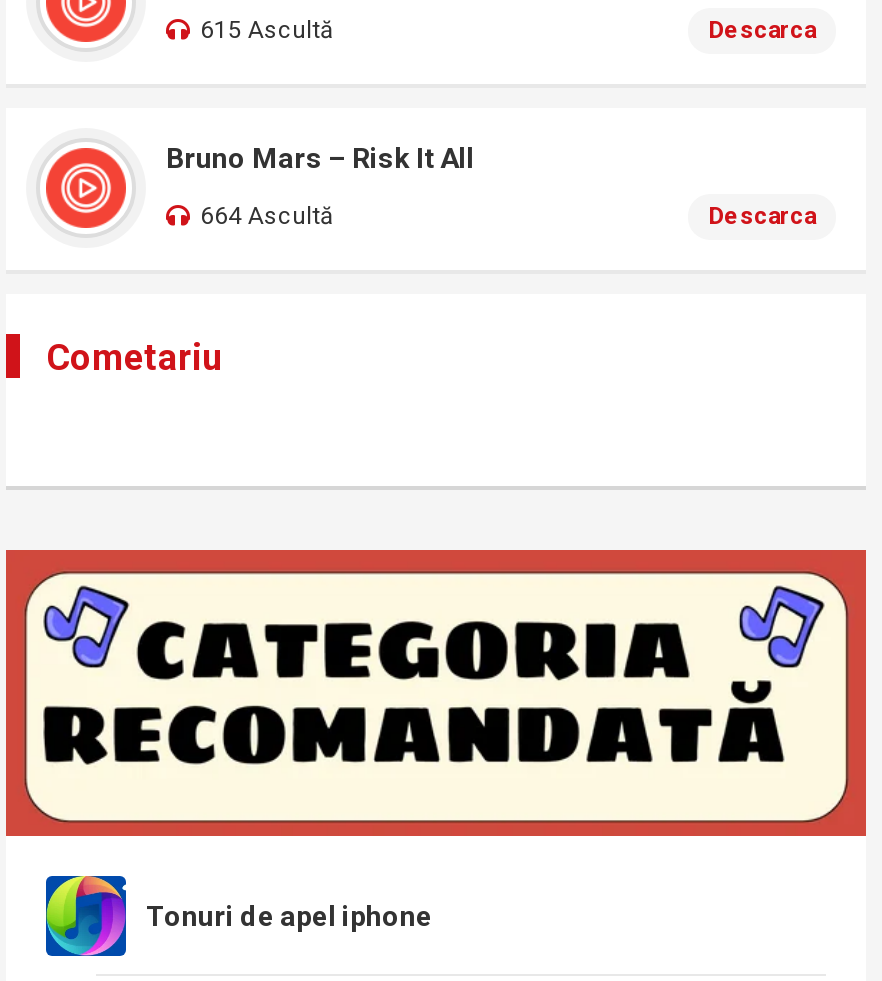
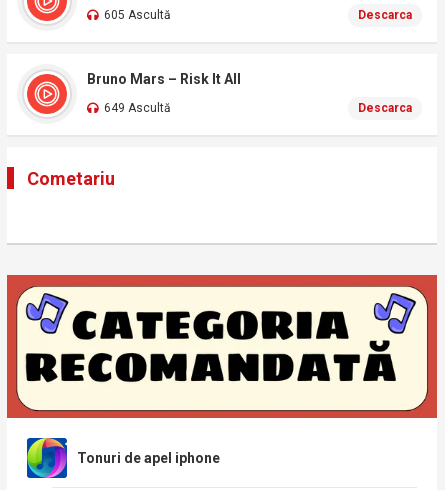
- 615 Ascultă
+ 605 Ascultă

- 664 Ascultă
+ 649 Ascultă
